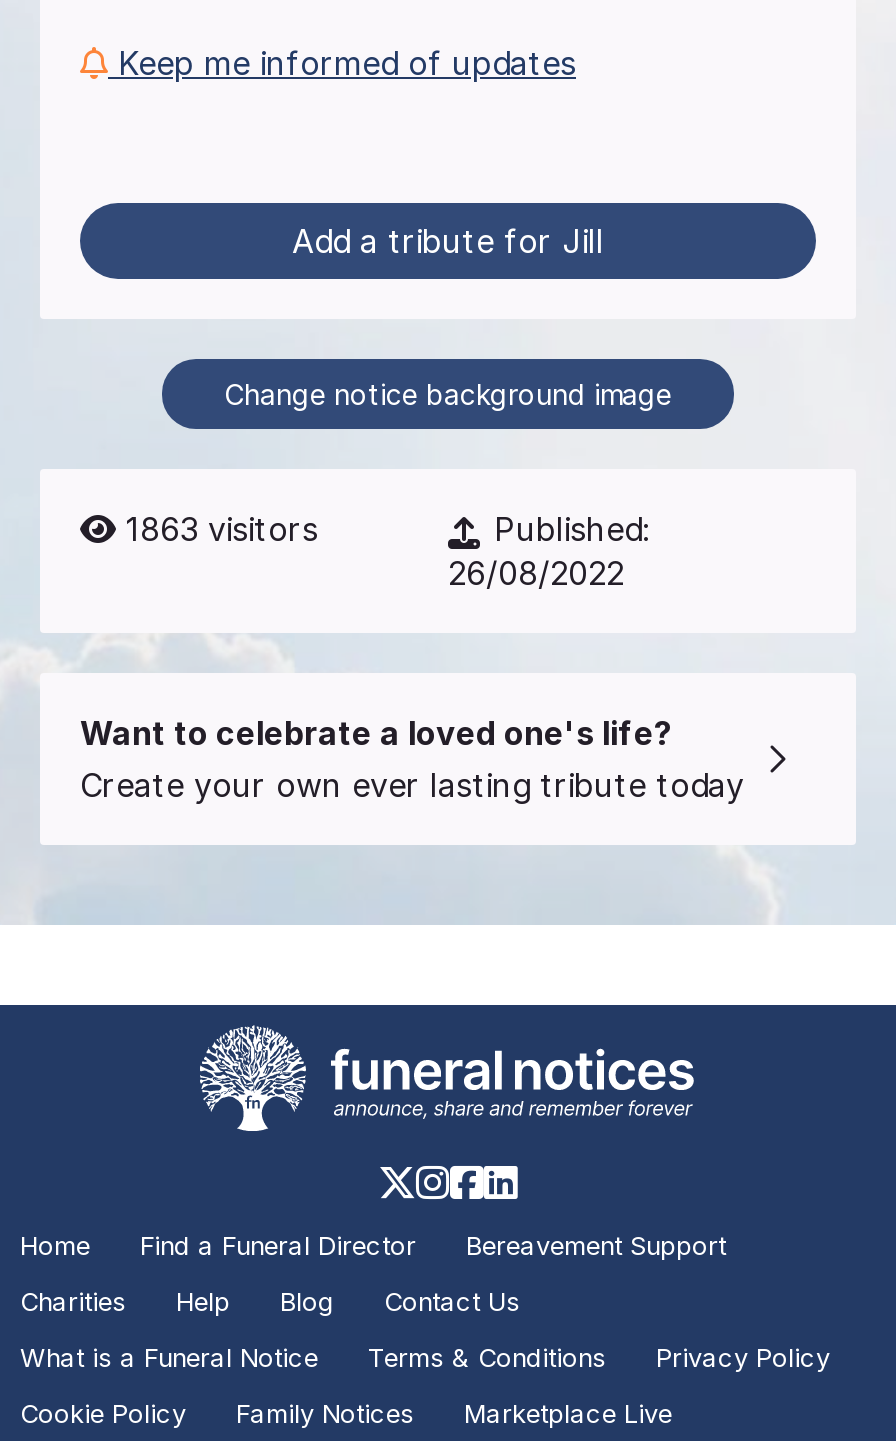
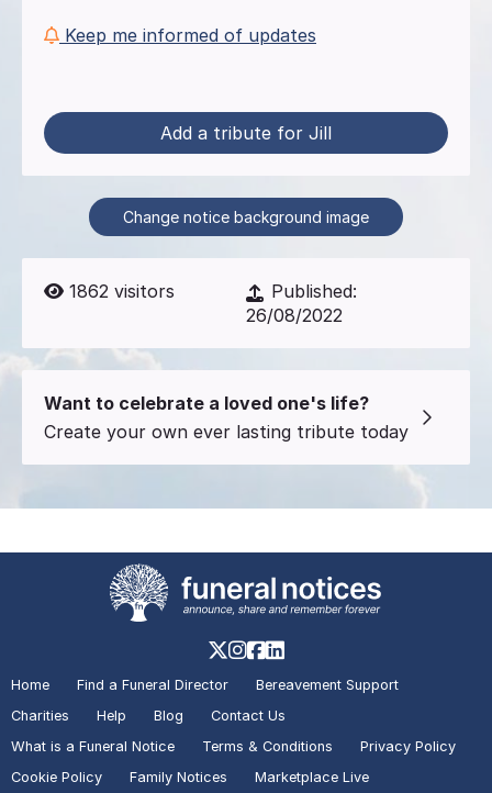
- 1863 visitors
+ 1862 visitors
